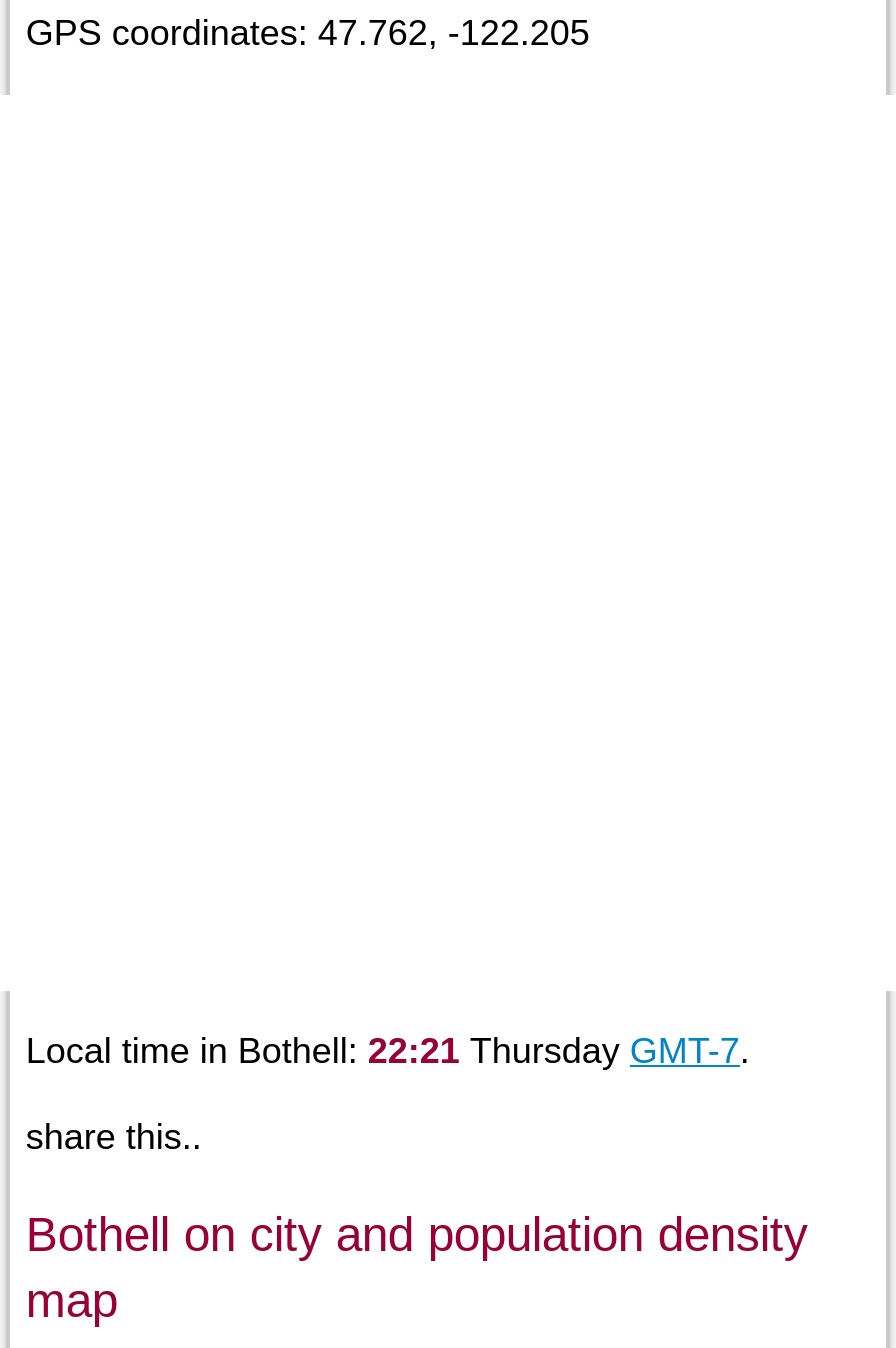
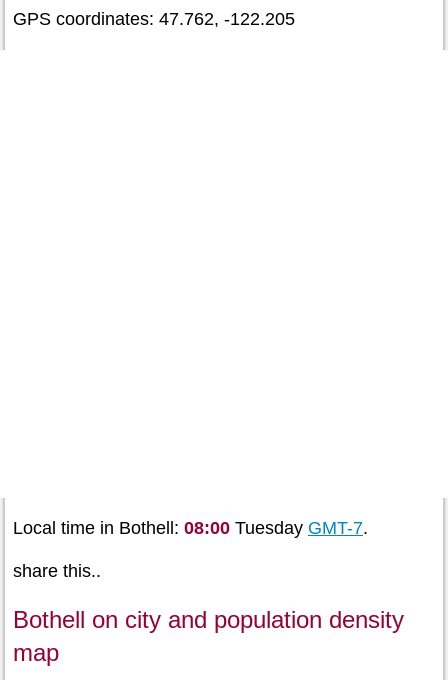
- Local time in Bothell: 22:21 Thursday GMT-7.
+ Local time in Bothell: 08:00 Tuesday GMT-7.
